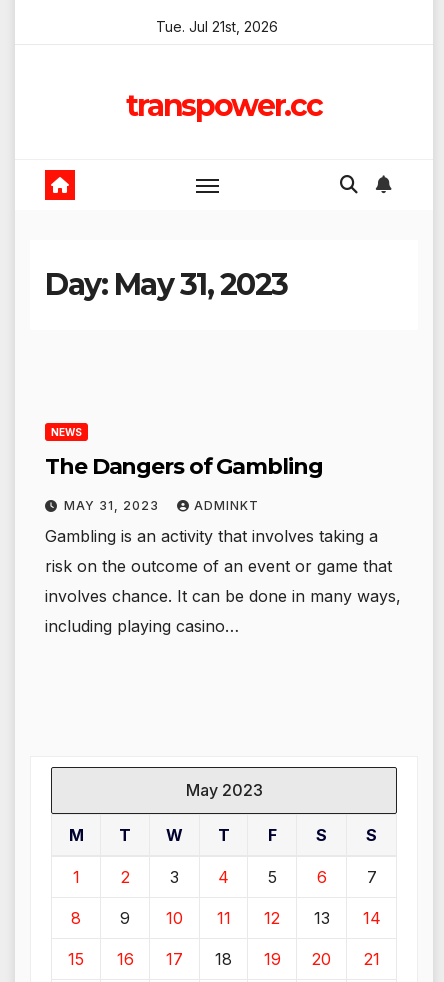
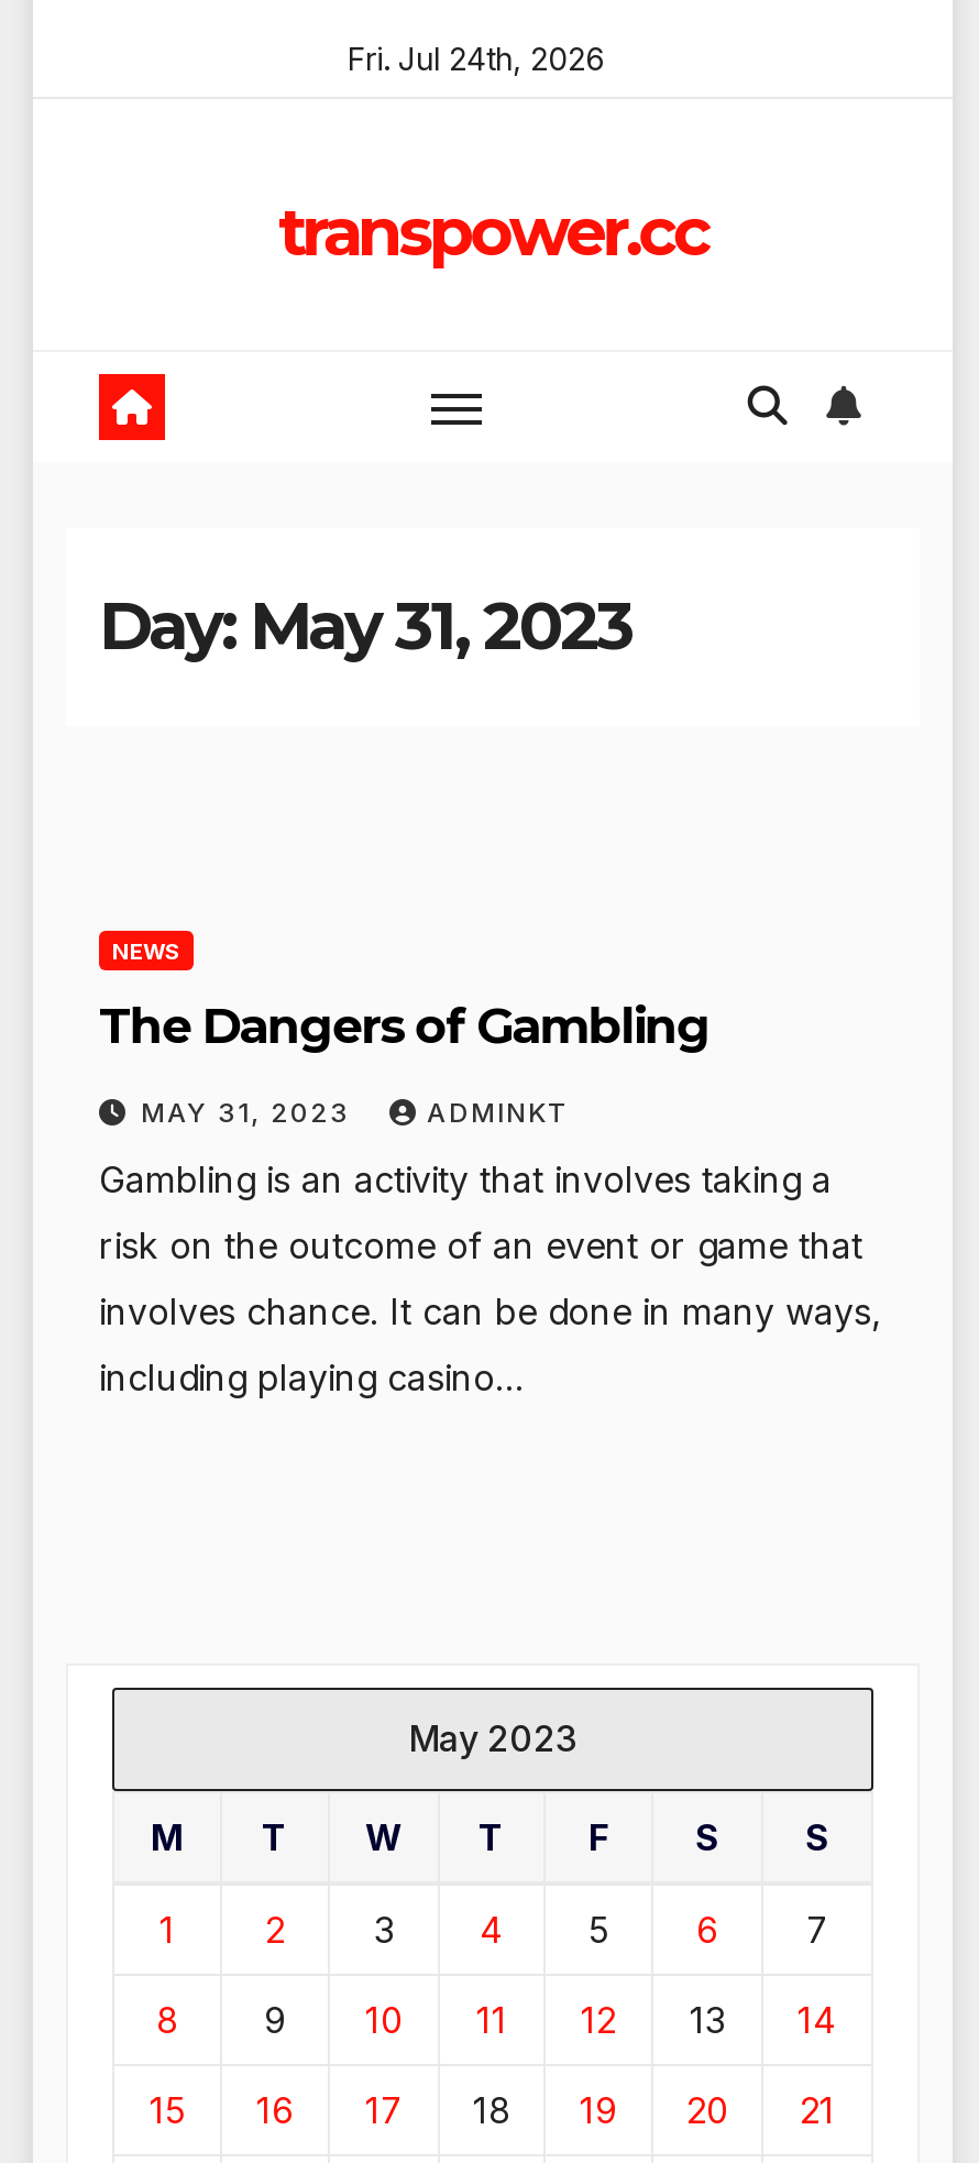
- Tue. Jul 21st, 2026
+ Fri. Jul 24th, 2026
